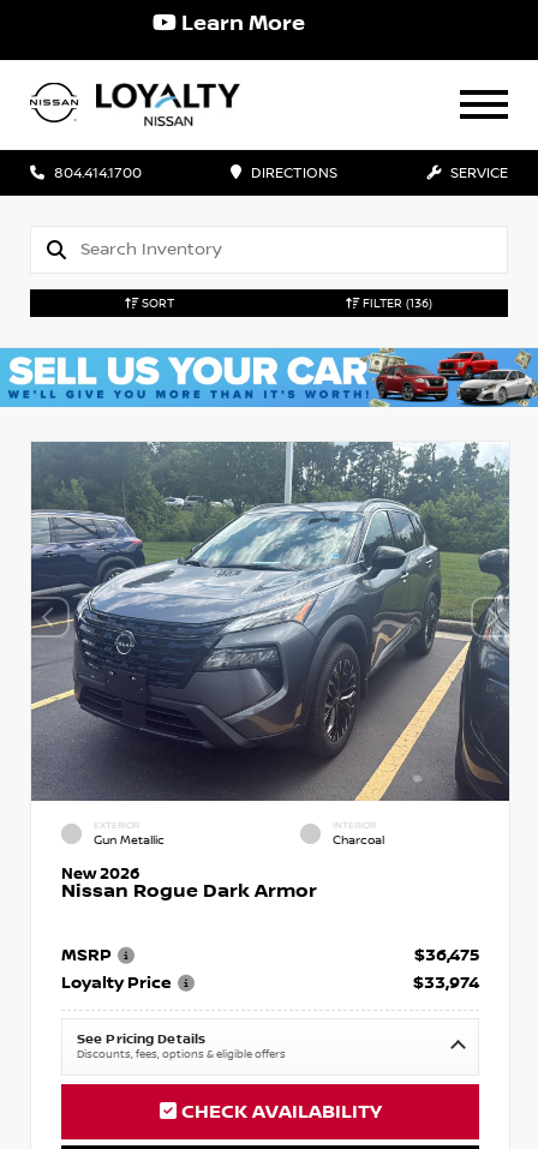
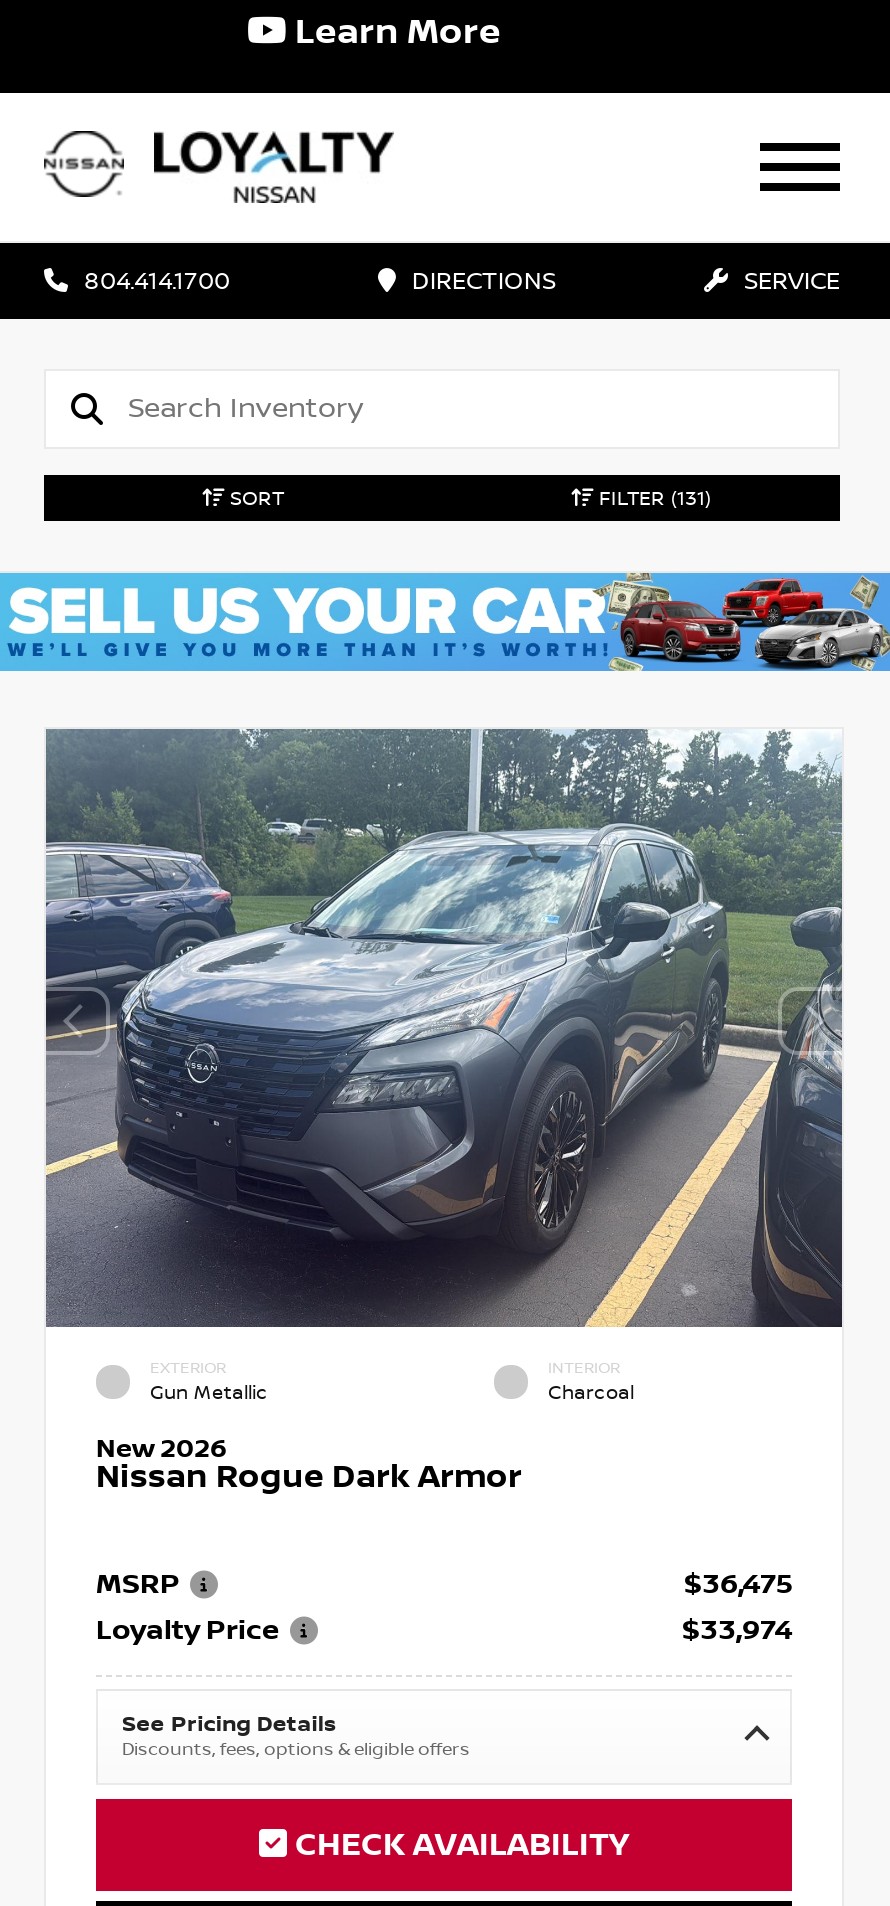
- FILTER (136)
+ FILTER (131)
